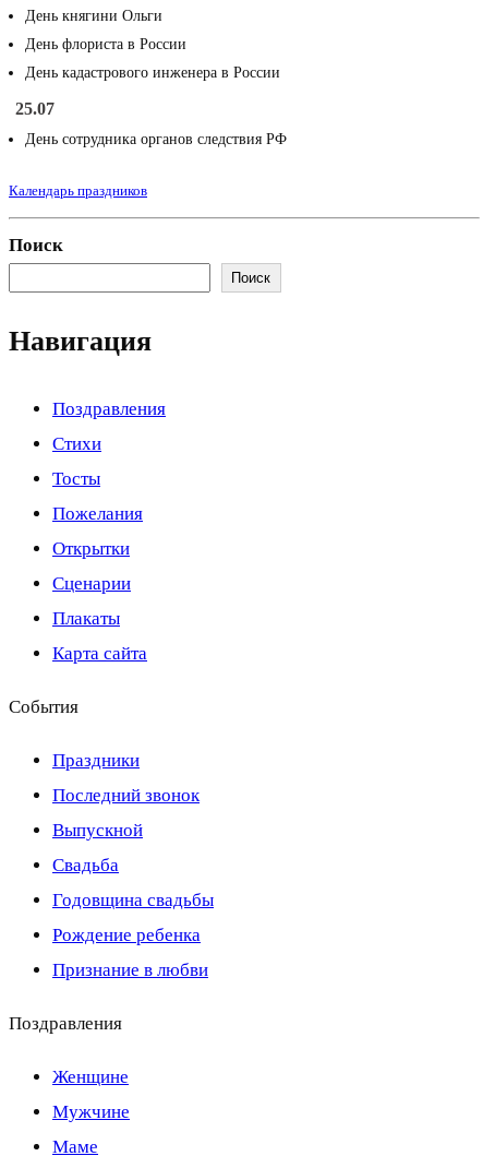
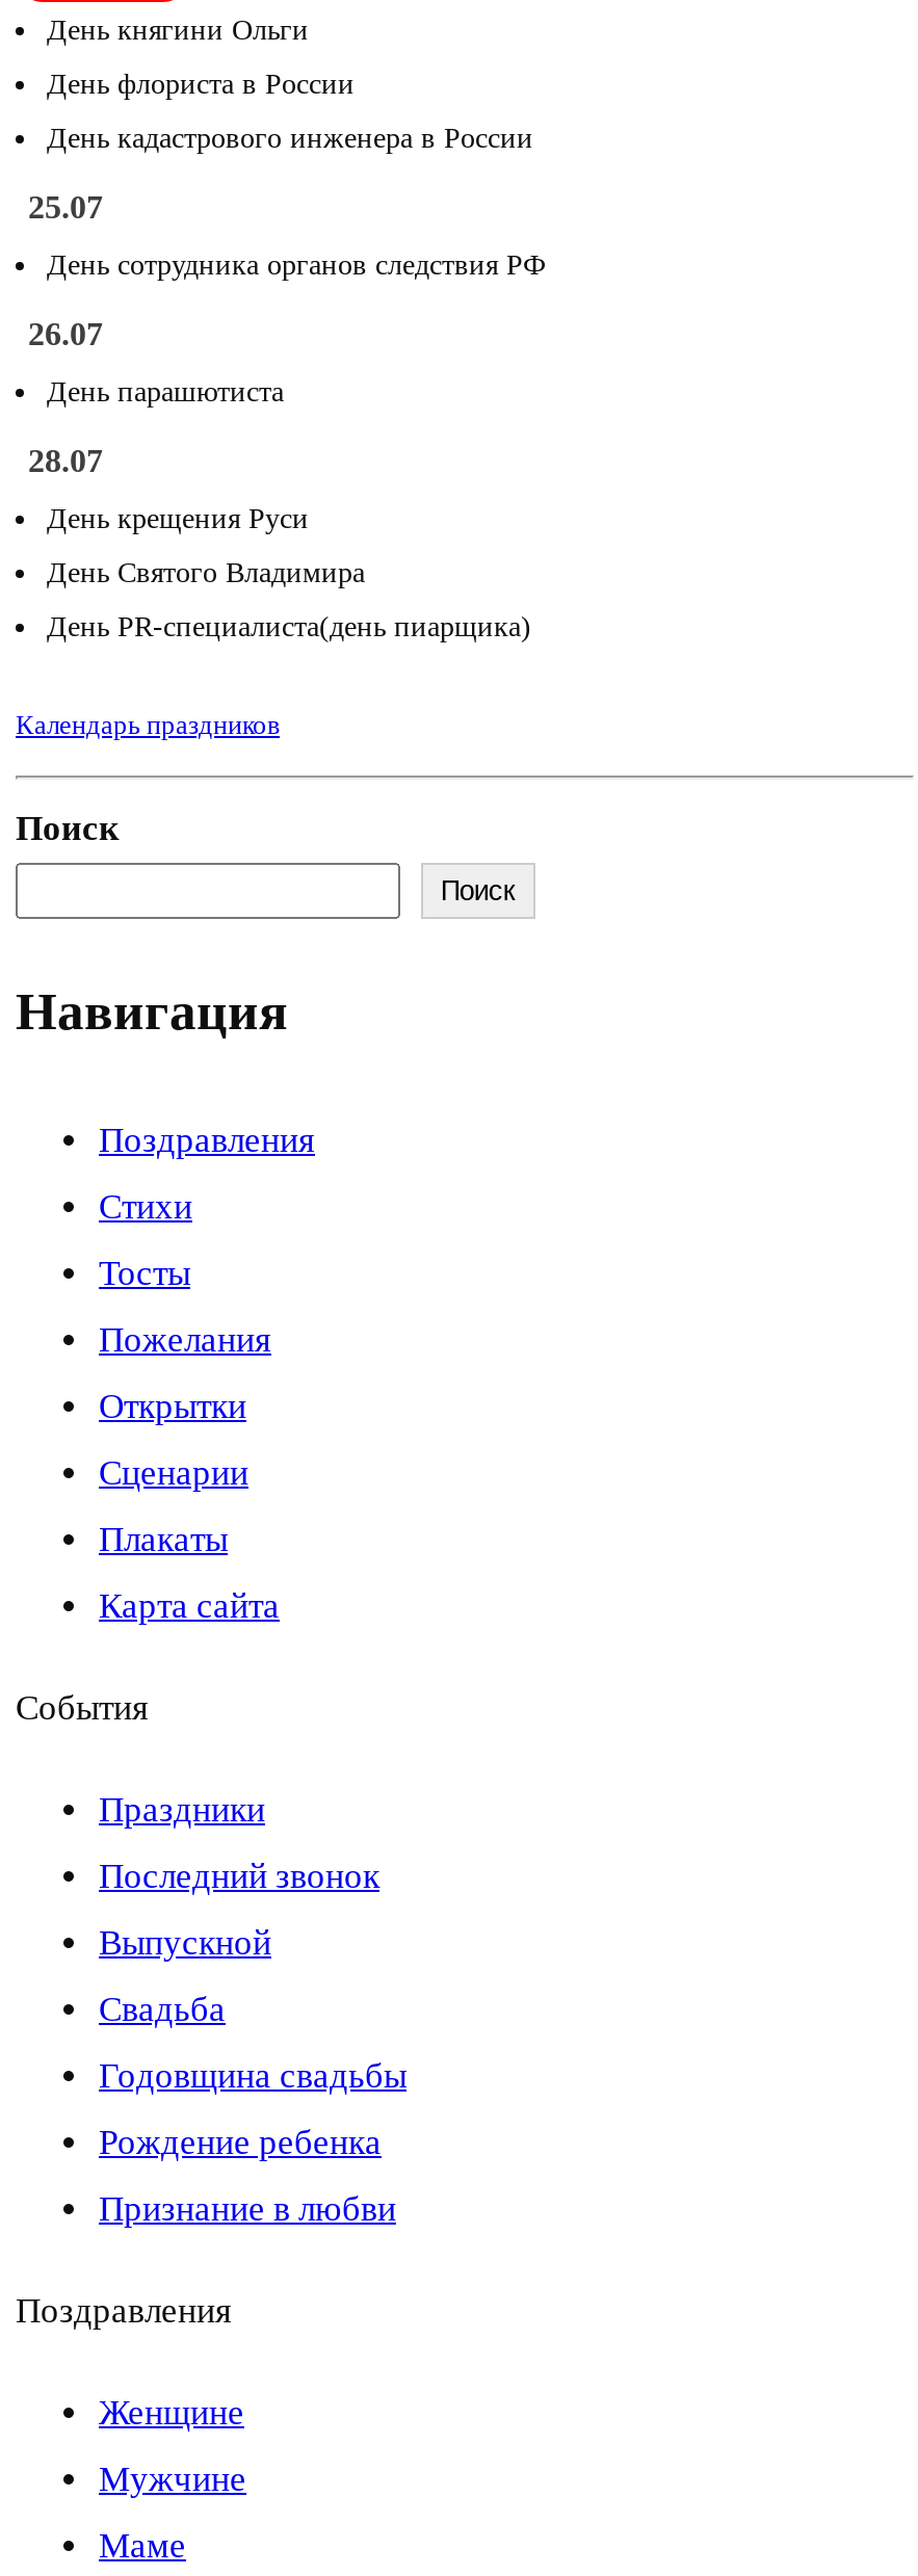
+ 26.07
+ День парашютиста
+ 28.07
+ День крещения Руси
+ День Святого Владимира
+ День PR-специалиста(день пиарщика)
